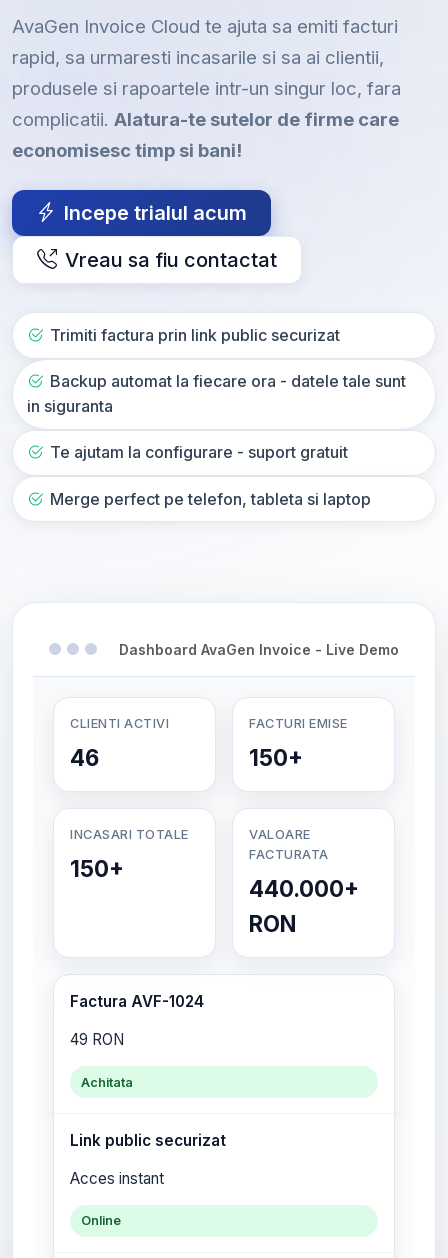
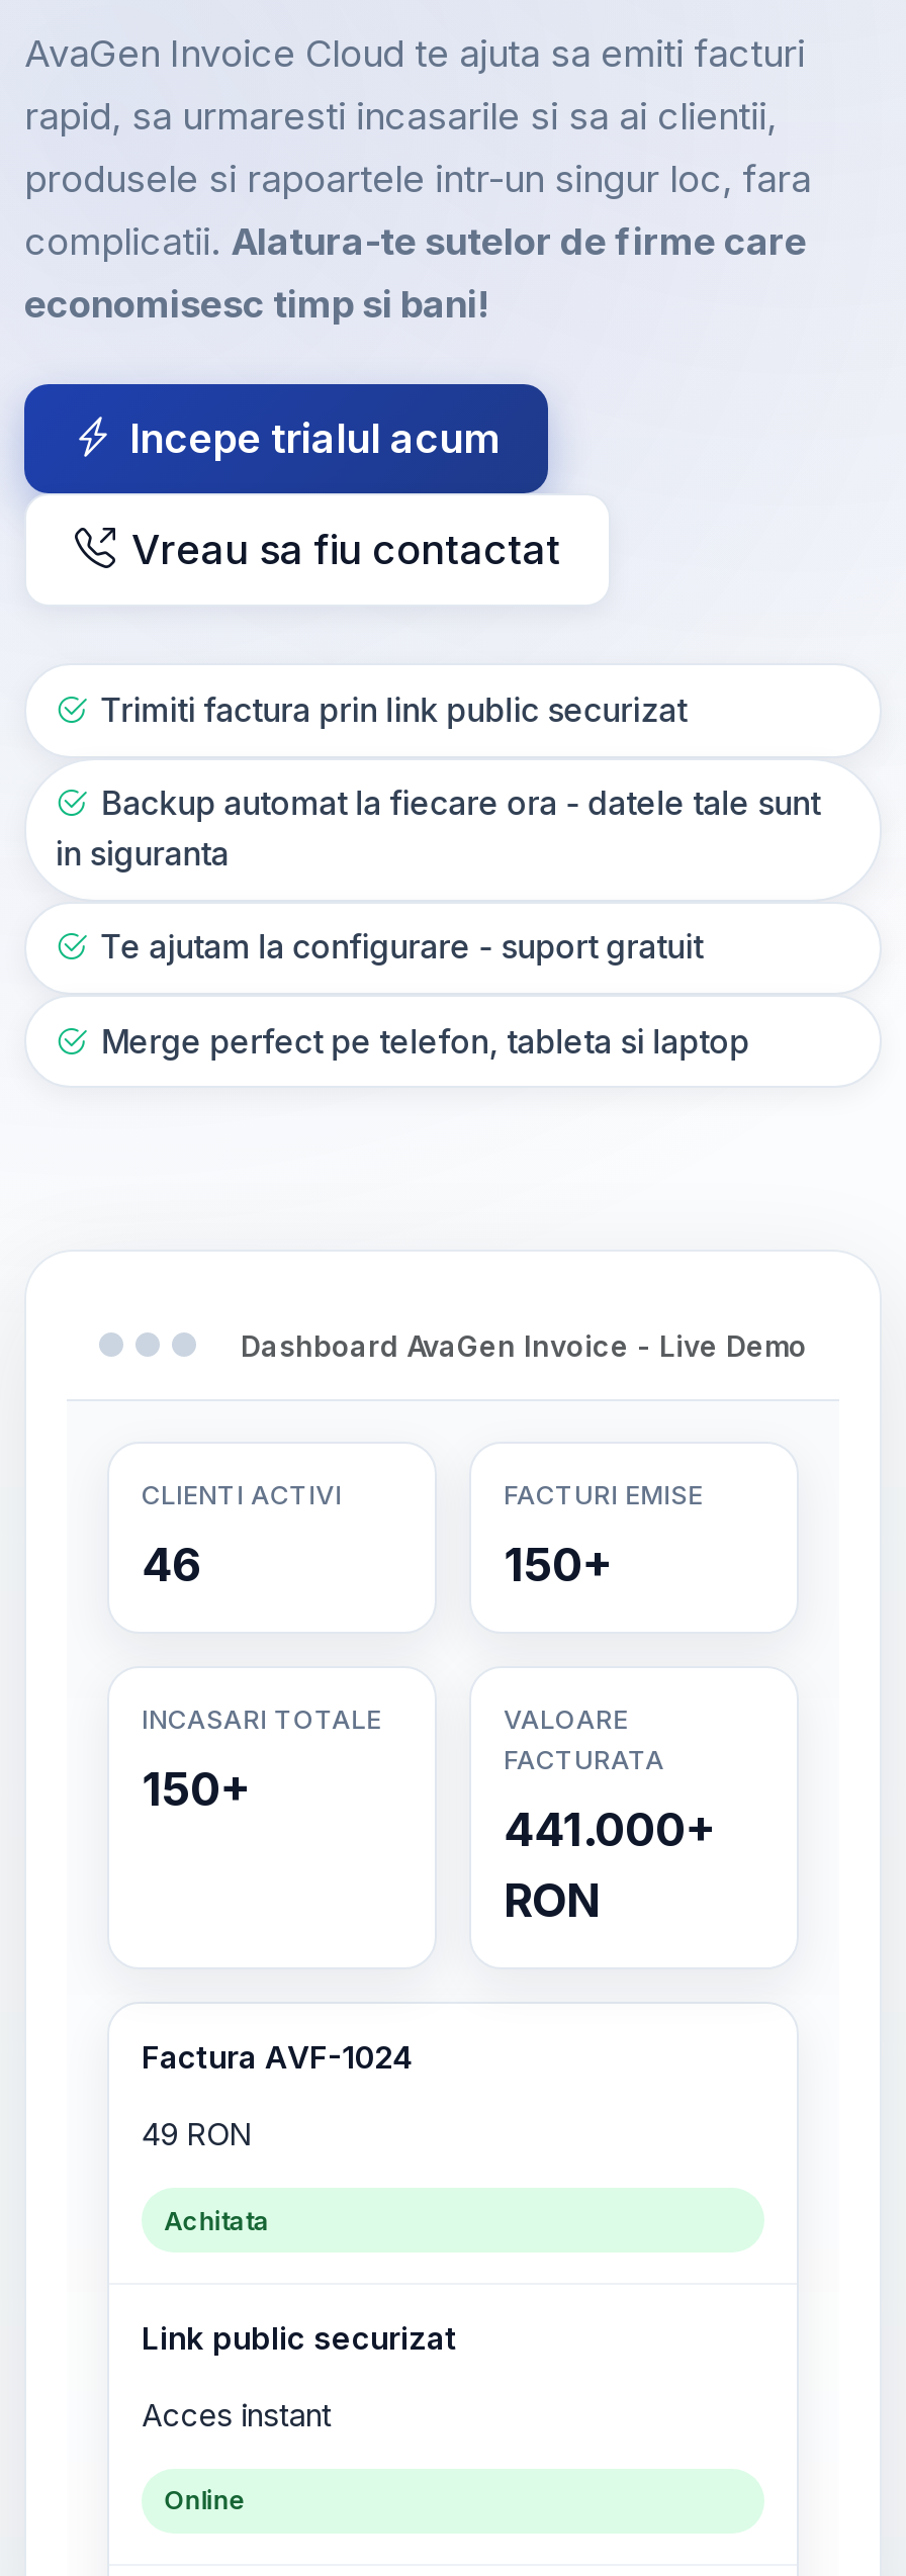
- 440.000+
+ 441.000+
